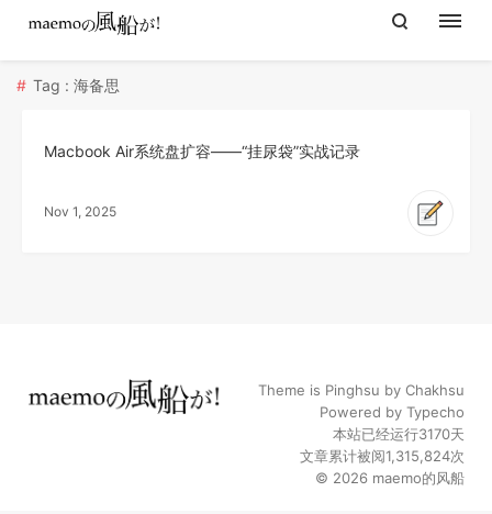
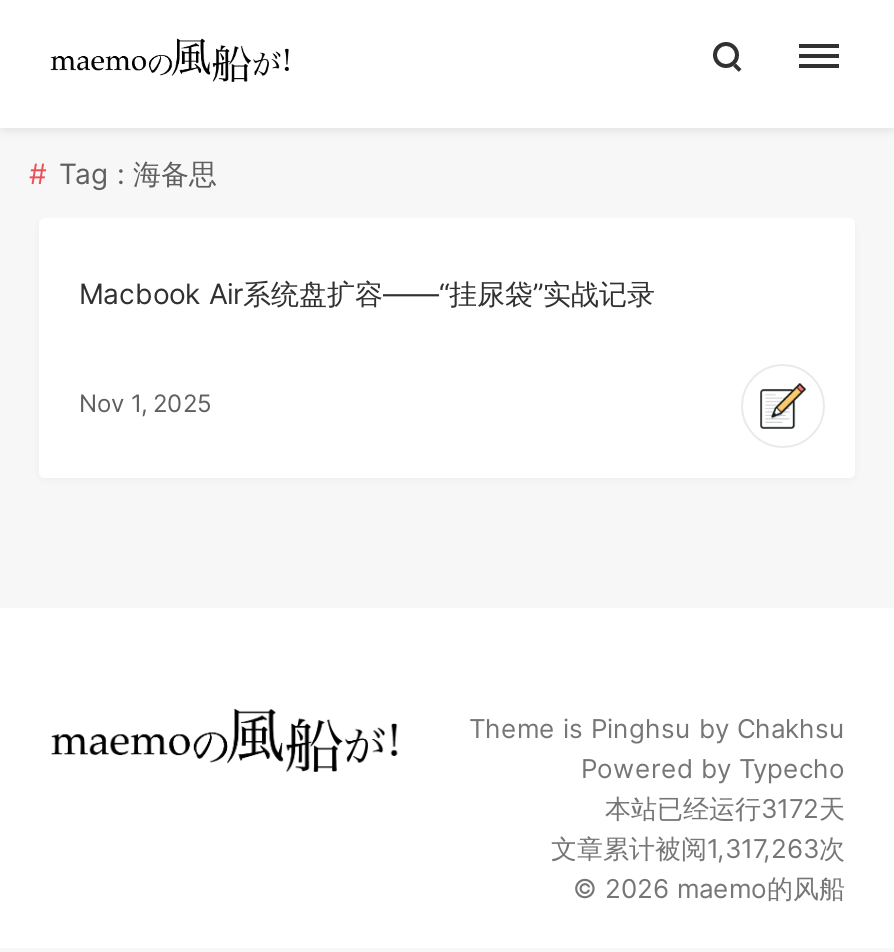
- 本站已经运行3170天
+ 本站已经运行3172天

- 文章累计被阅1,315,824次
+ 文章累计被阅1,317,263次
